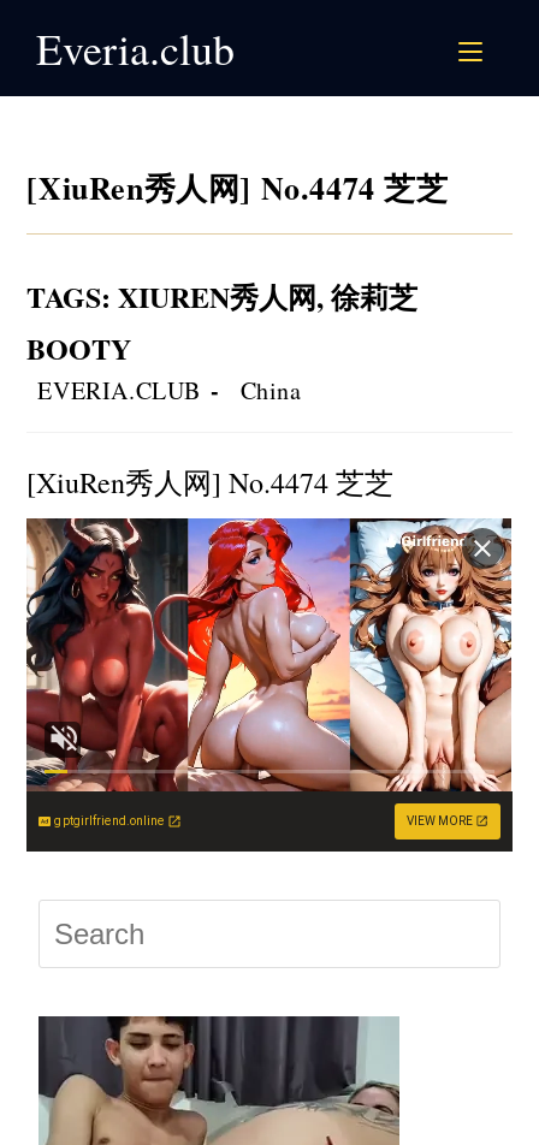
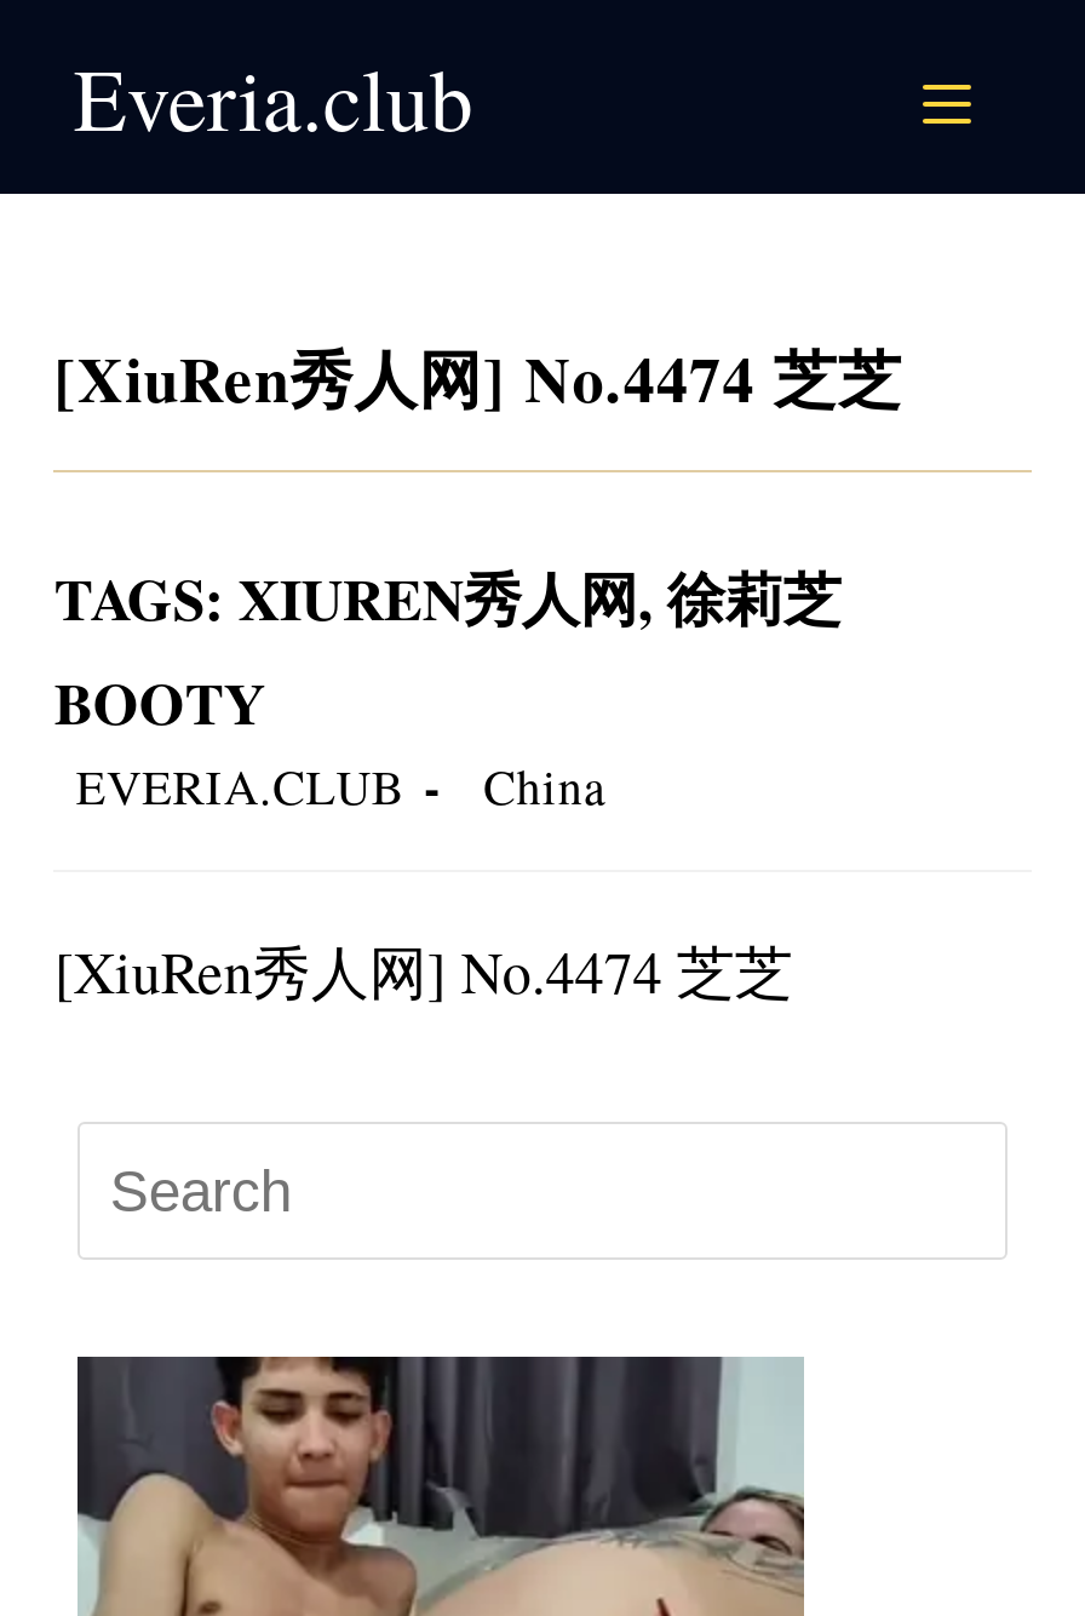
- [image]
- gptgirlfriend.online
- VIEW MORE
